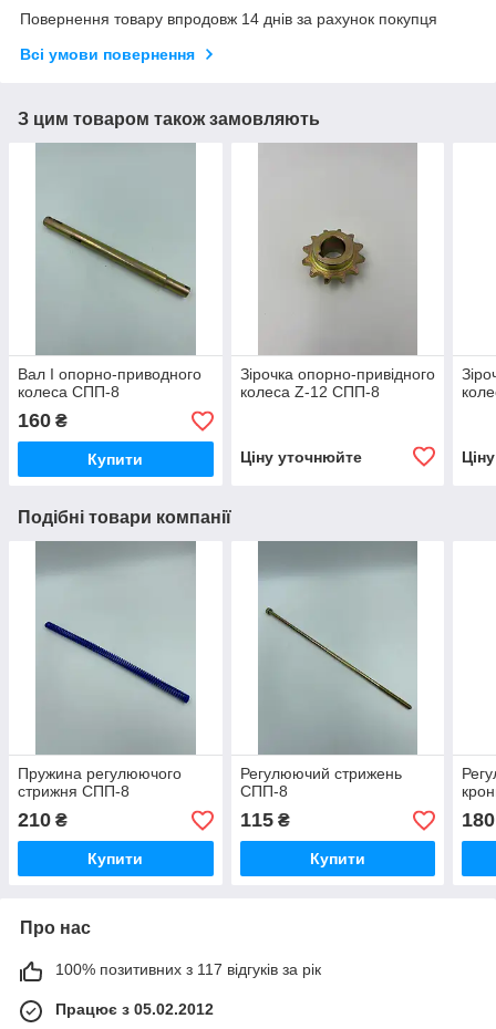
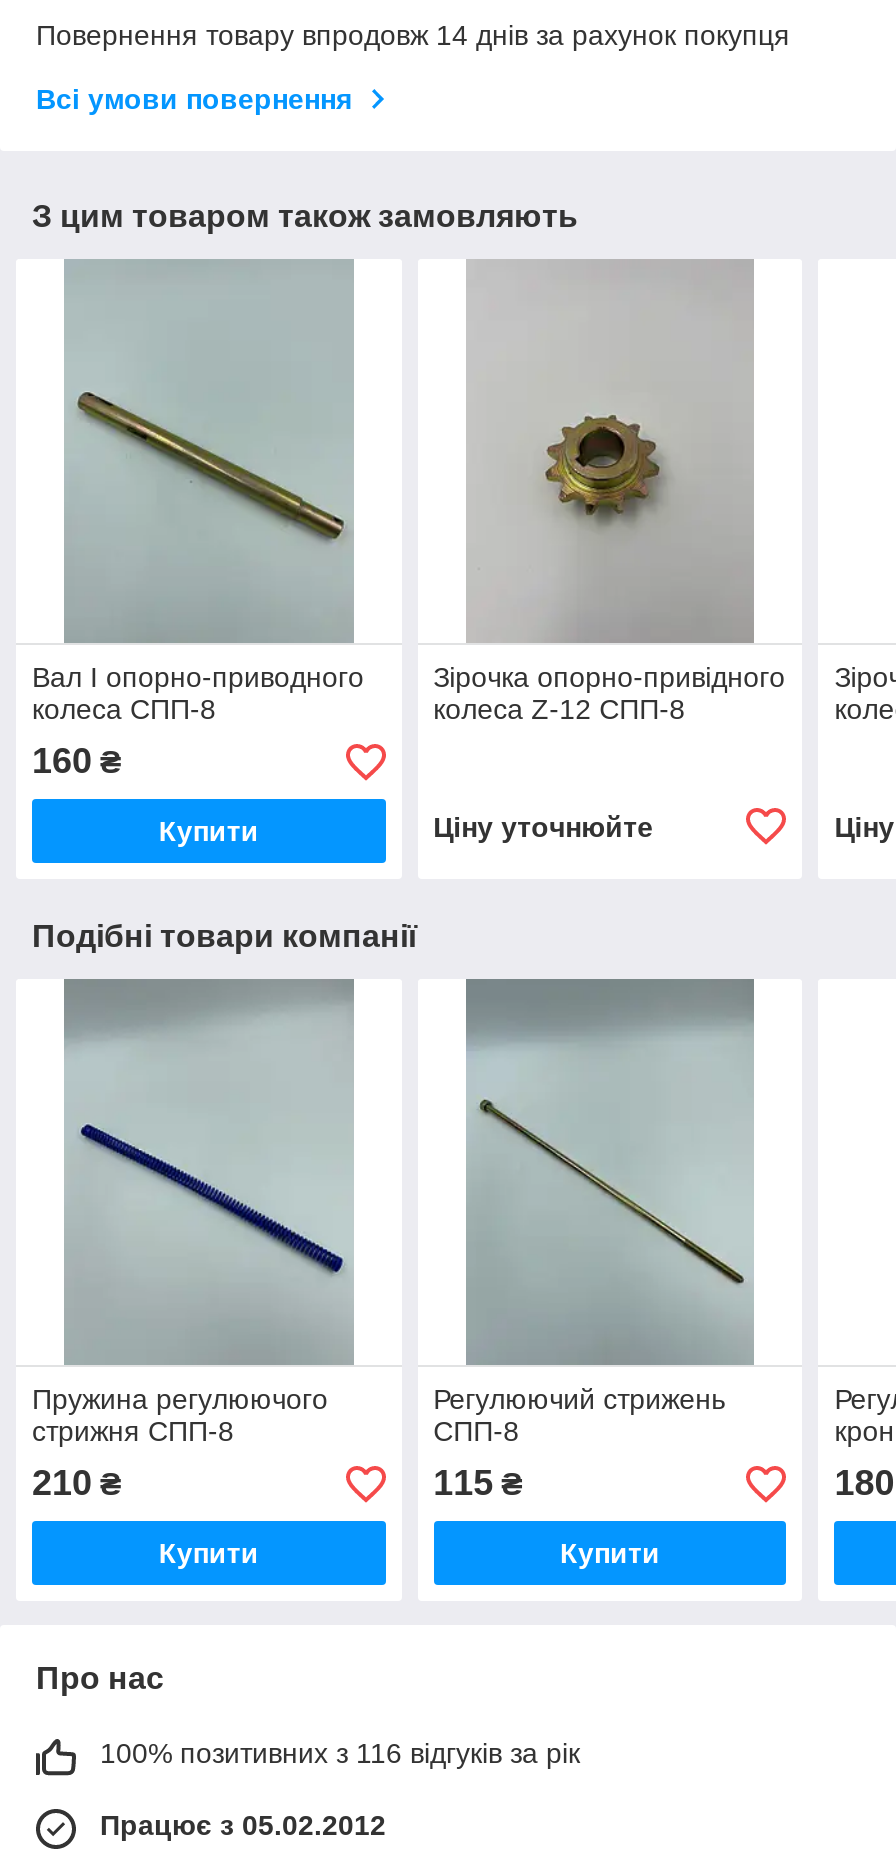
- 100% позитивних з 117 відгуків за рік
+ 100% позитивних з 116 відгуків за рік
